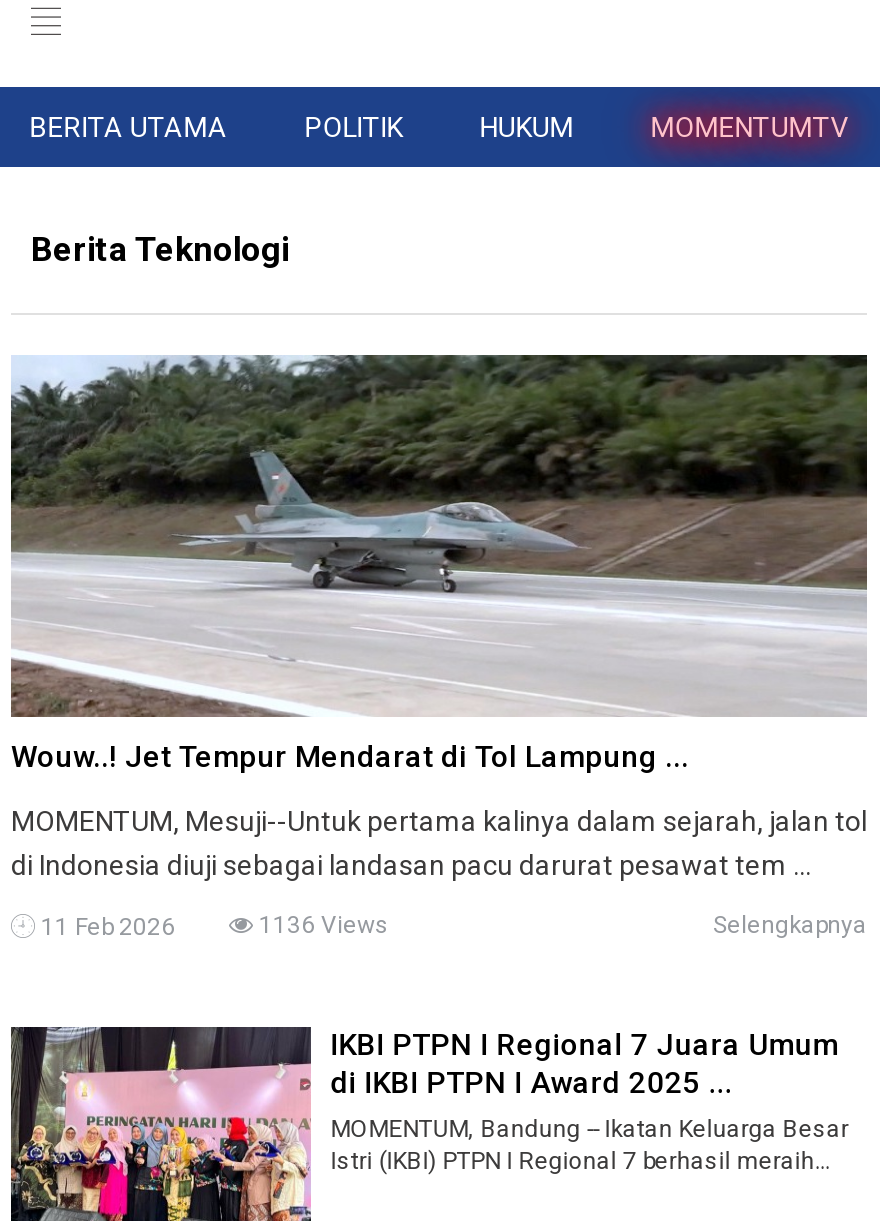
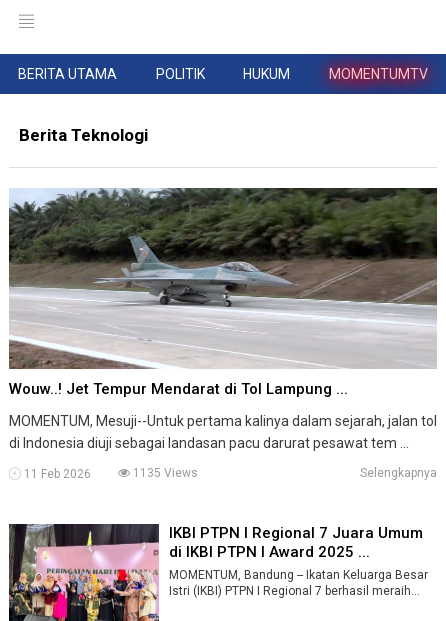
- 1136 Views
+ 1135 Views
